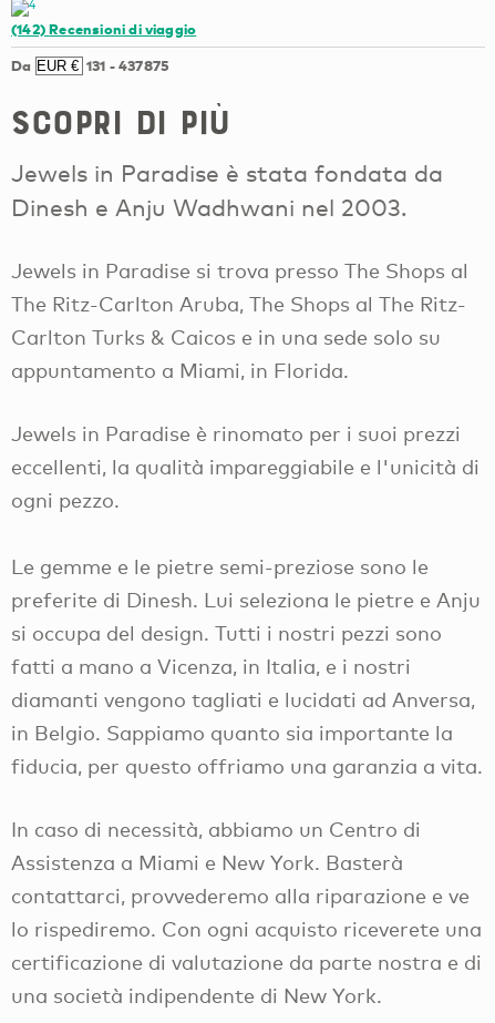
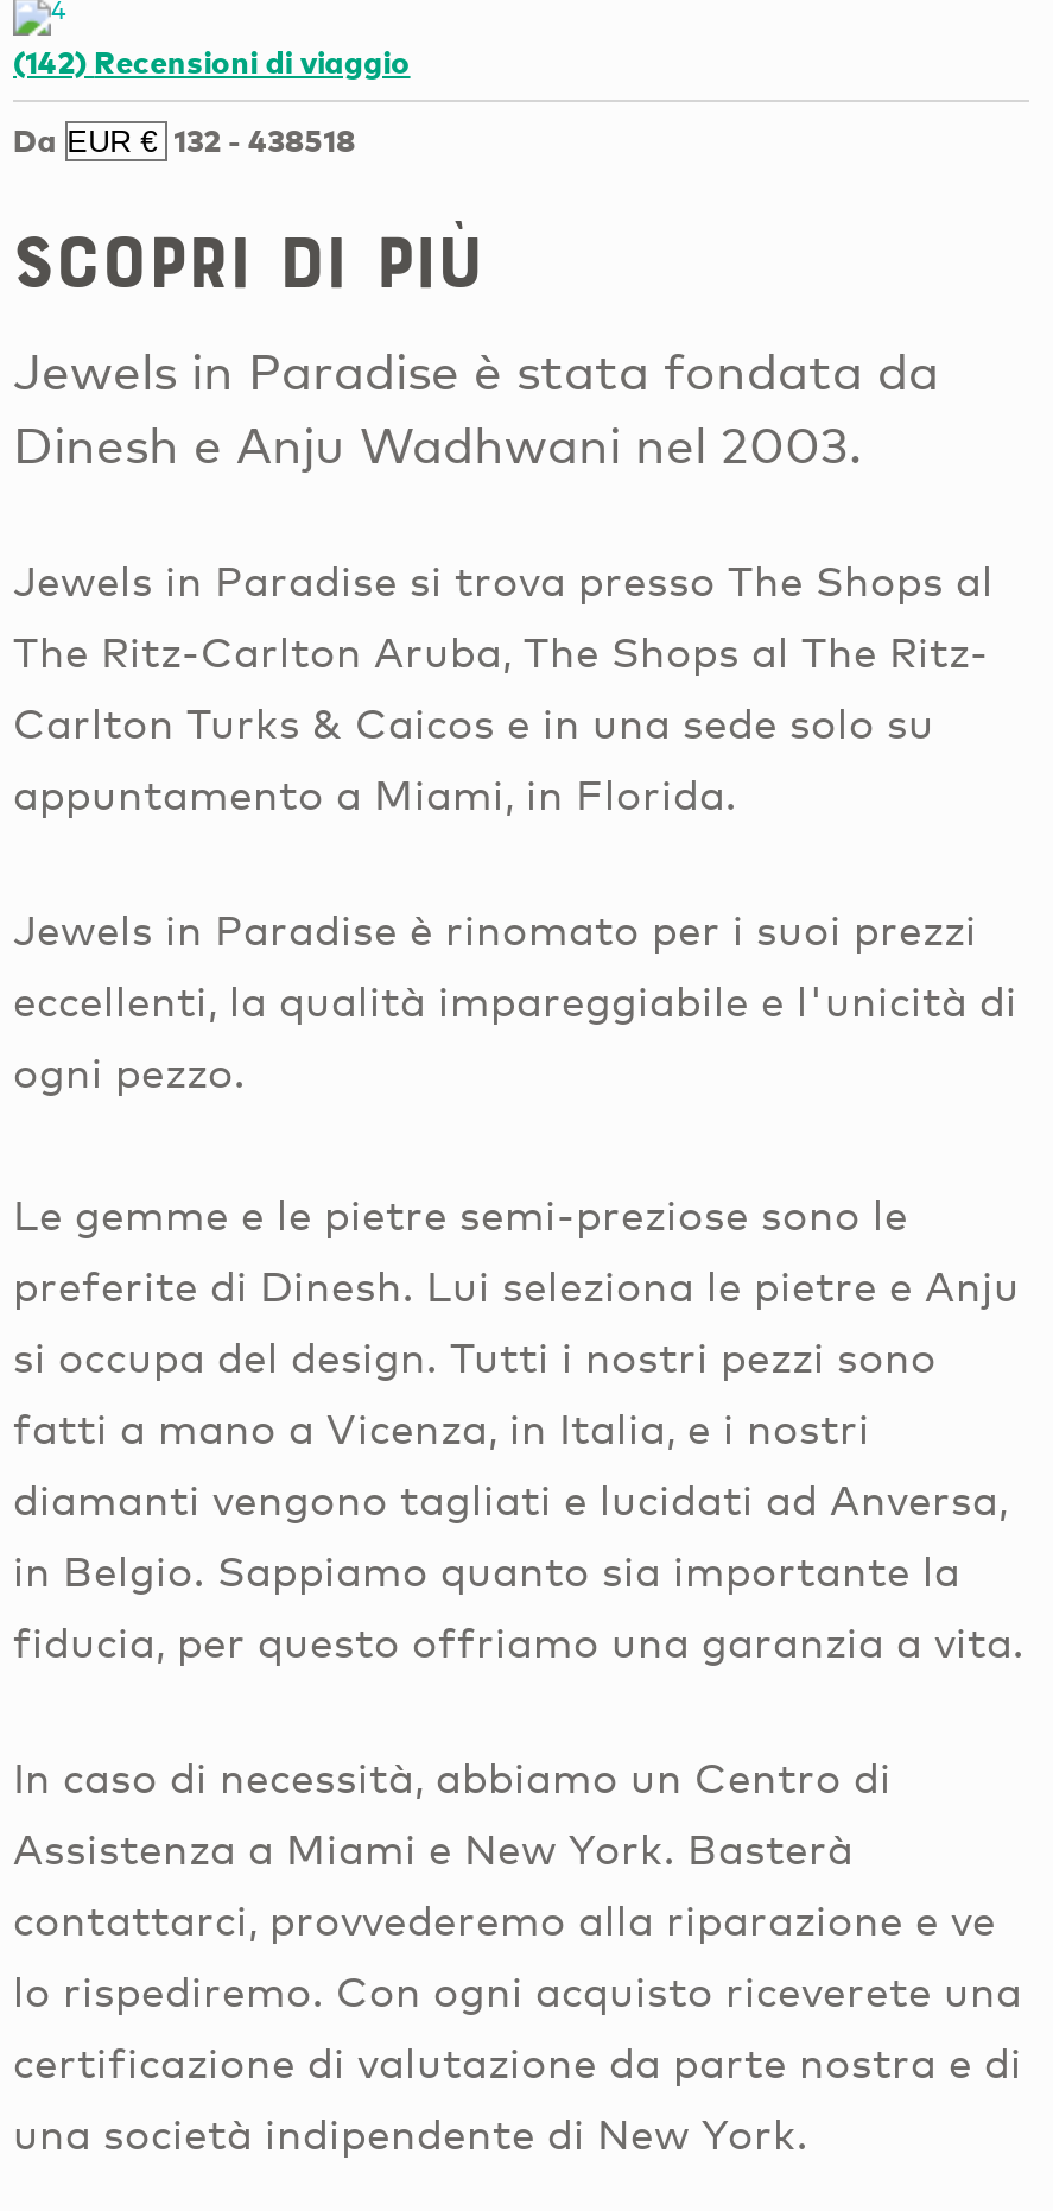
- 131 - 437875
+ 132 - 438518
